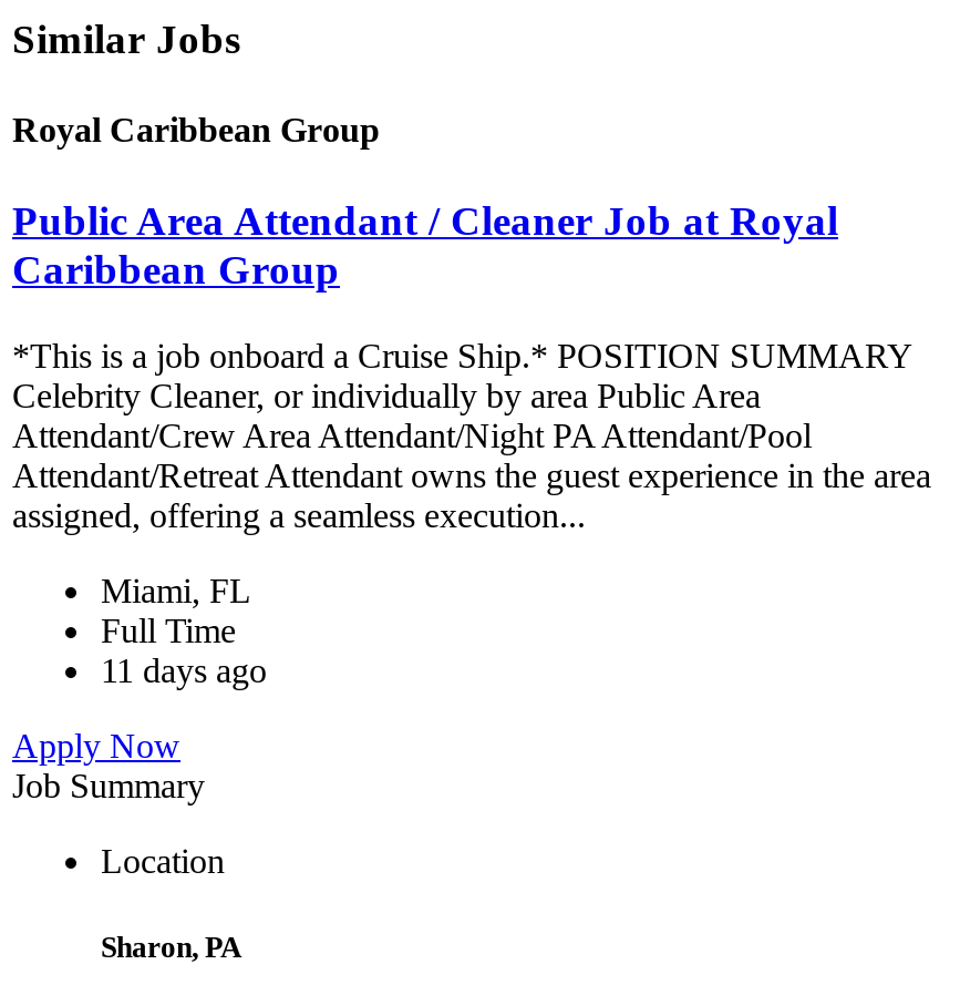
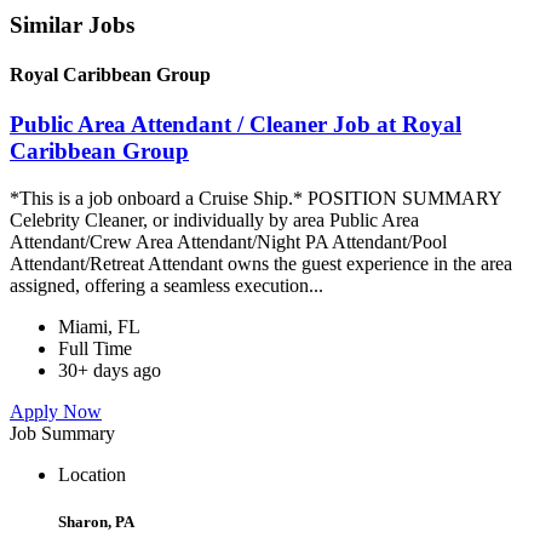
- 11 days ago
+ 30+ days ago
